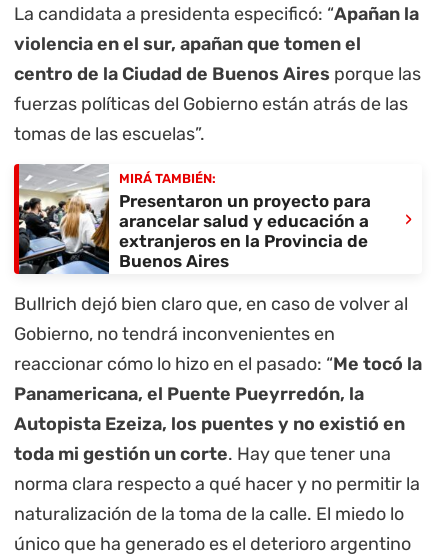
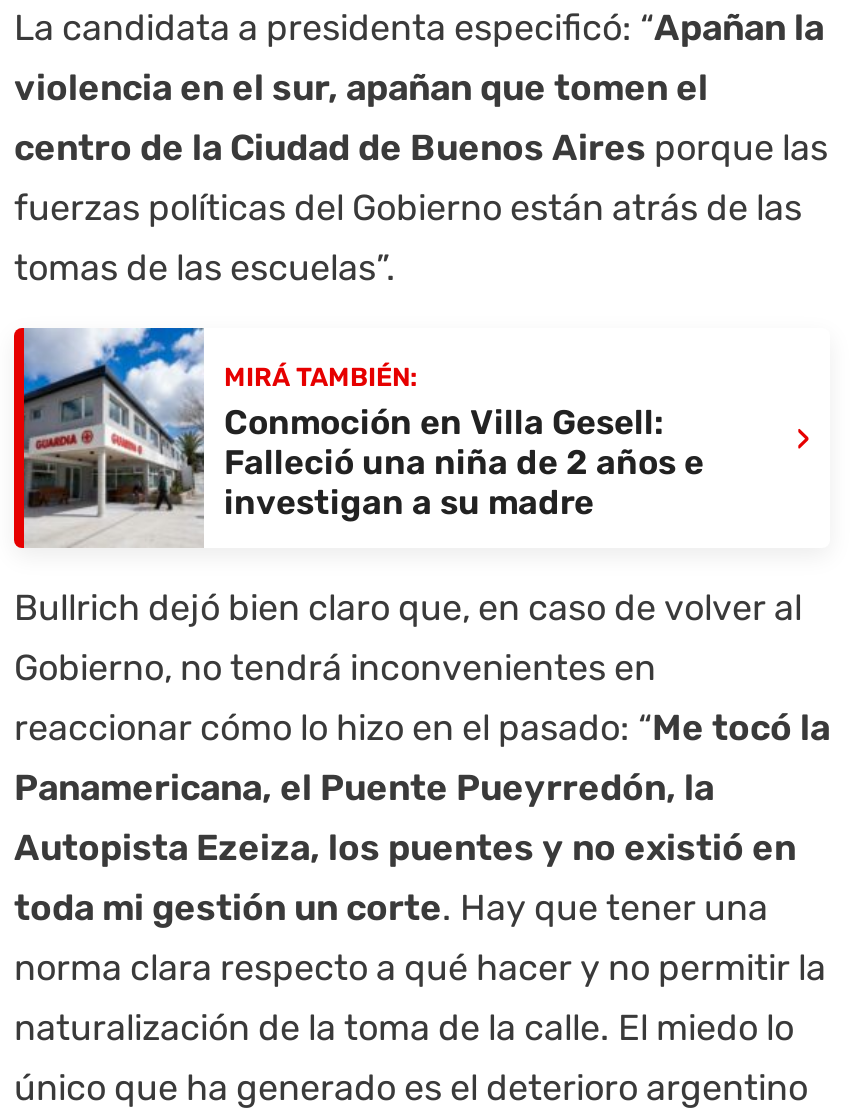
- [image]
- Presentaron un proyecto para
- arancelar salud y educación a
- extranjeros en la Provincia de
- Buenos Aires
+ [image]
+ Conmoción en Villa Gesell:
+ Falleció una niña de 2 años e
+ investigan a su madre
